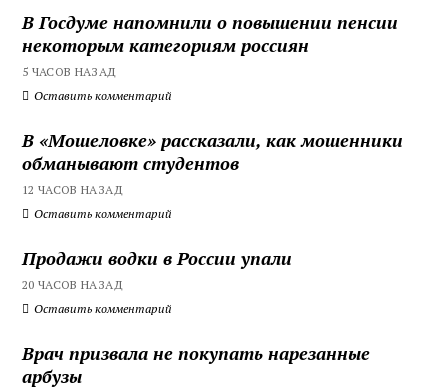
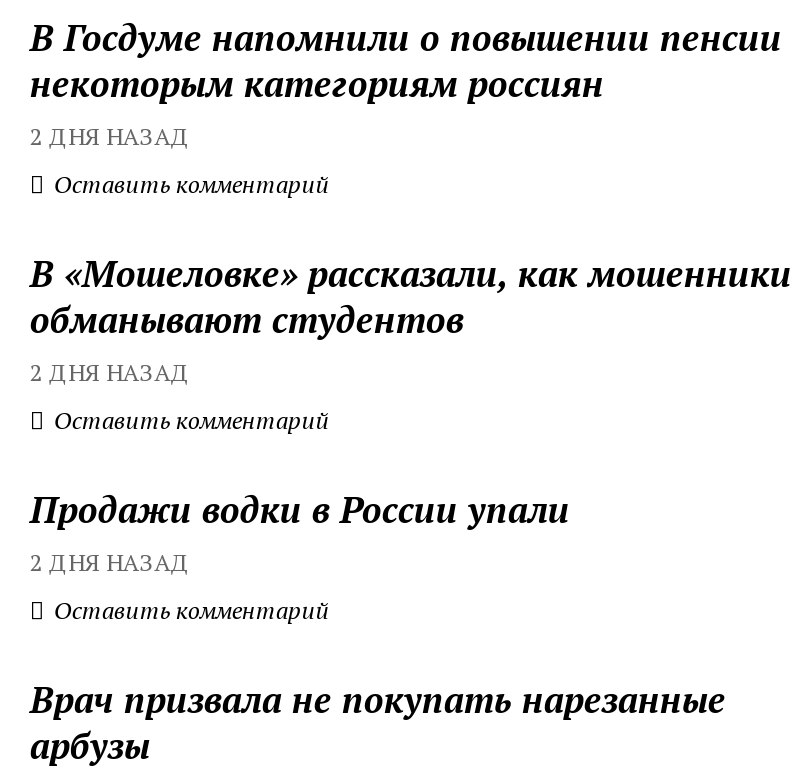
- 5 ЧАСОВ НАЗАД
+ 2 ДНЯ НАЗАД

- 12 ЧАСОВ НАЗАД
+ 2 ДНЯ НАЗАД

- 20 ЧАСОВ НАЗАД
+ 2 ДНЯ НАЗАД
